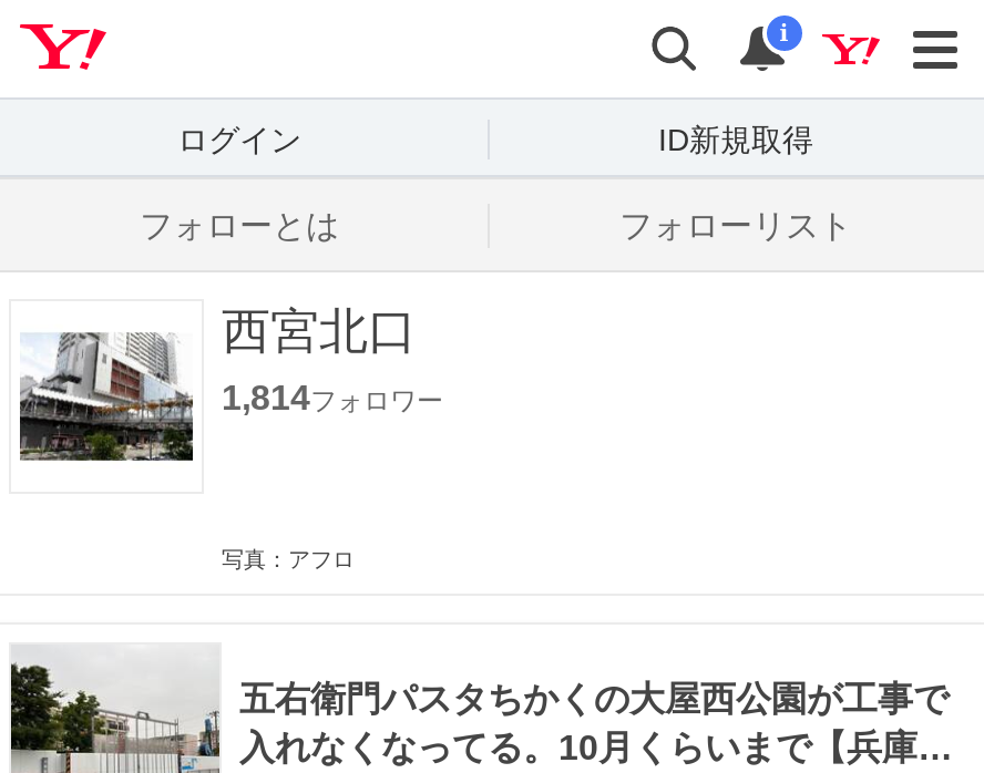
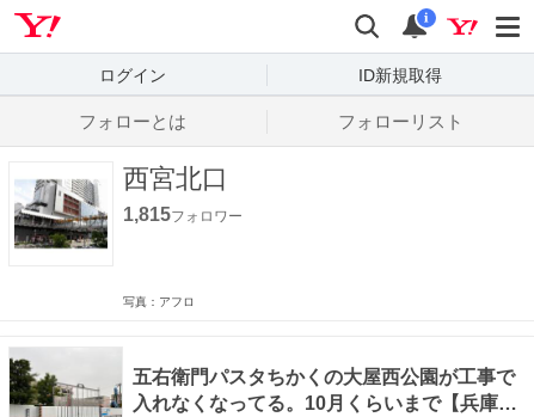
- 1,814フォロワー
+ 1,815フォロワー
